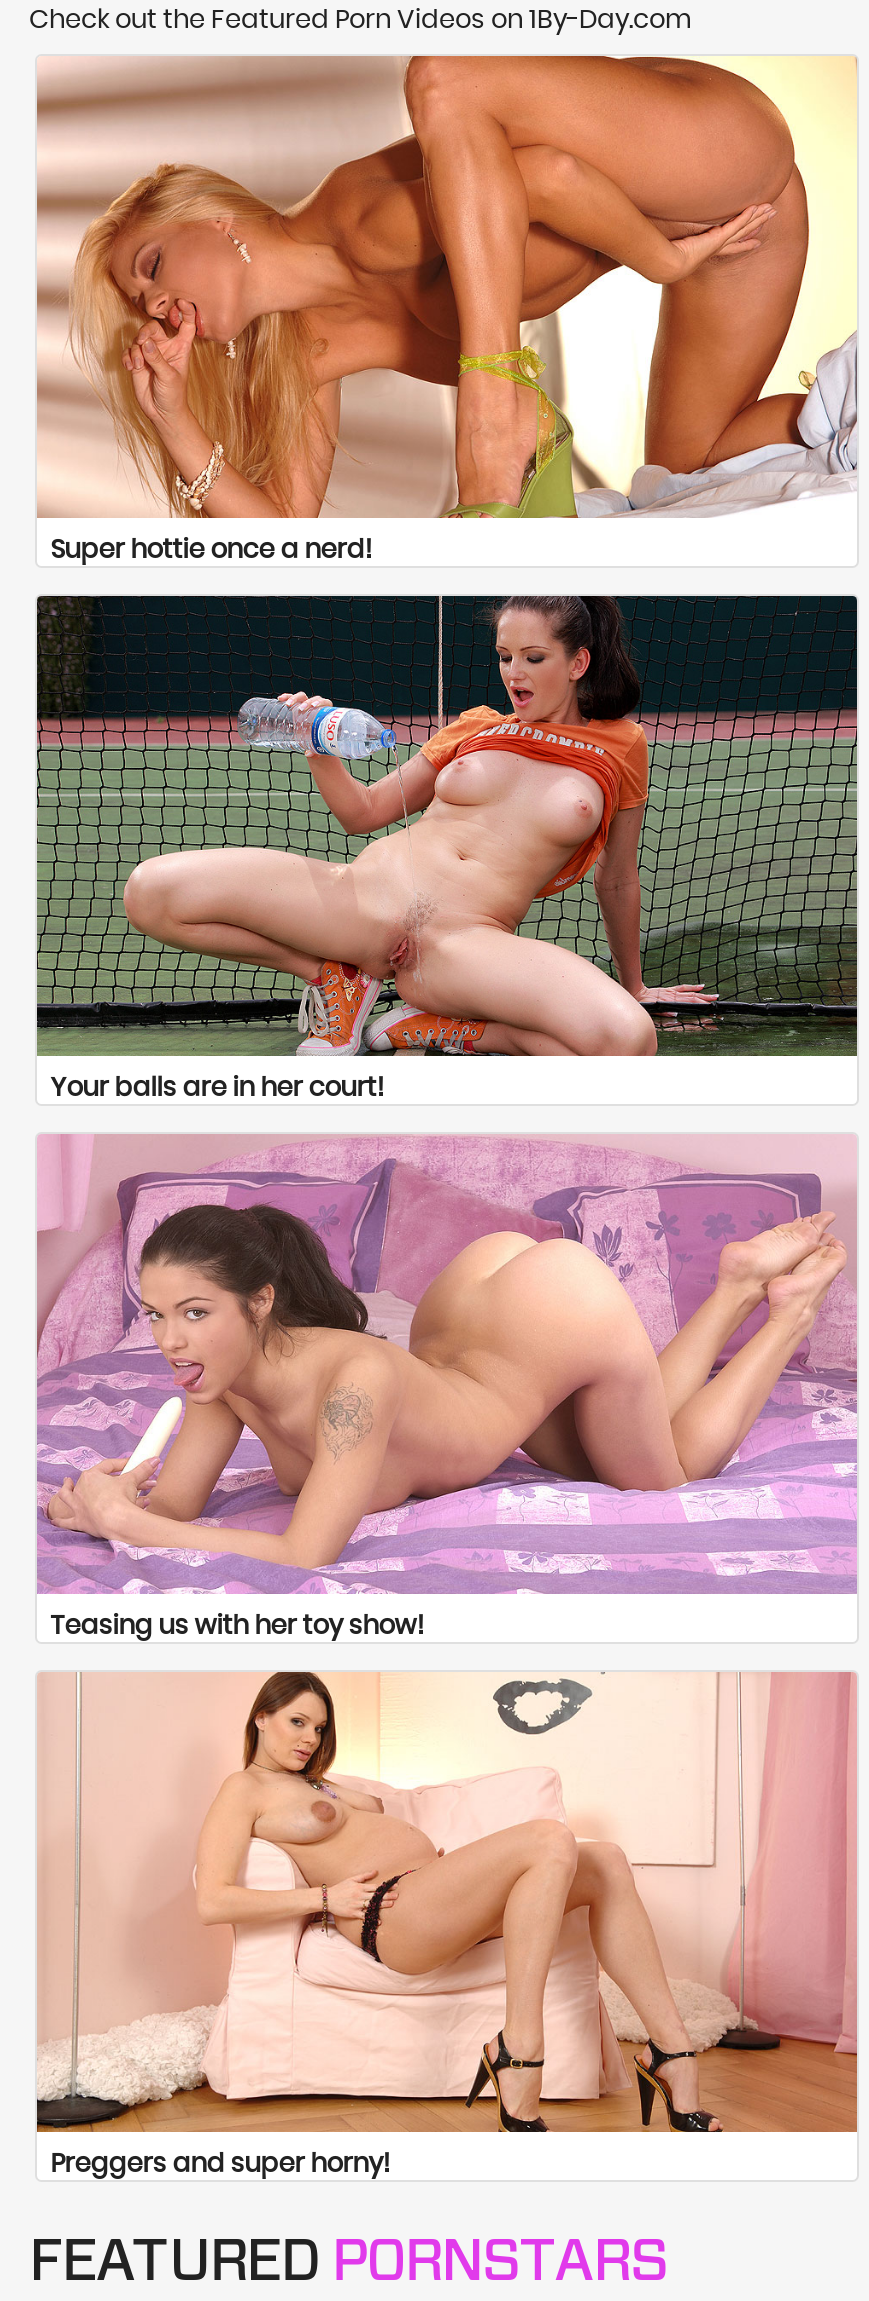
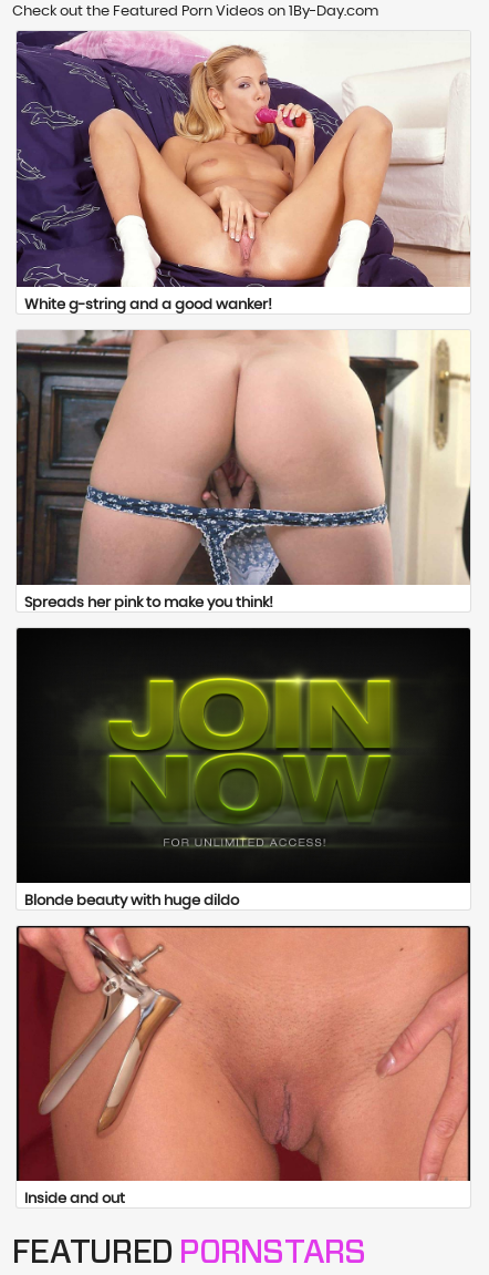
- [image]
- Super hottie once a nerd!
+ [image]
+ White g-string and a good wanker!

- [image]
- Your balls are in her court!
+ [image]
+ Spreads her pink to make you think!

- [image]
- Teasing us with her toy show!
+ [image]
+ Blonde beauty with huge dildo

- [image]
- Preggers and super horny!
+ [image]
+ Inside and out
